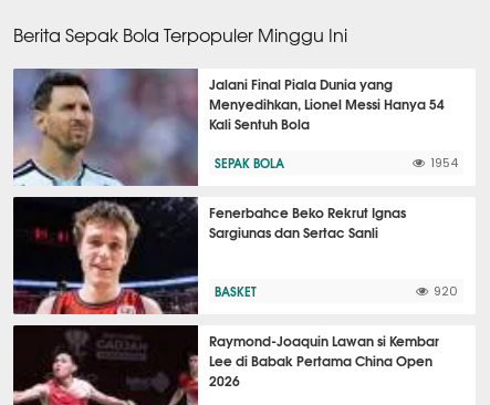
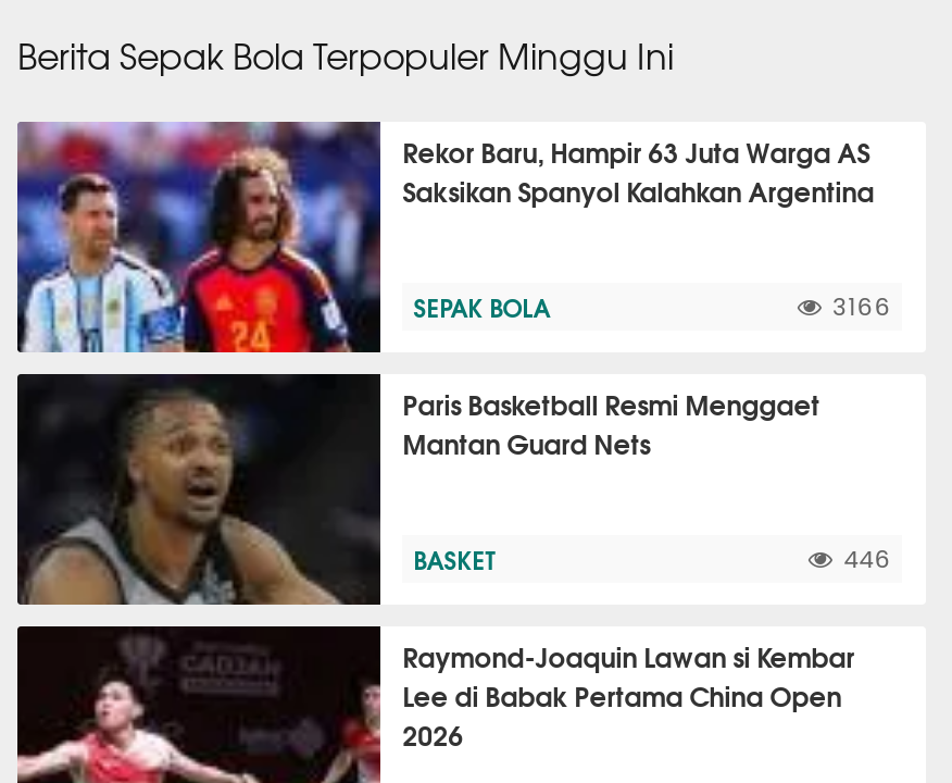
- [image]
- Jalani Final Piala Dunia yang
- Menyedihkan, Lionel Messi Hanya 54
- Kali Sentuh Bola
+ [image]
+ Rekor Baru, Hampir 63 Juta Warga AS
+ Saksikan Spanyol Kalahkan Argentina

- 1954
+ 3166

- [image]
- Fenerbahce Beko Rekrut Ignas
- Sargiunas dan Sertac Sanli
+ [image]
+ Paris Basketball Resmi Menggaet
+ Mantan Guard Nets

- 920
+ 446
